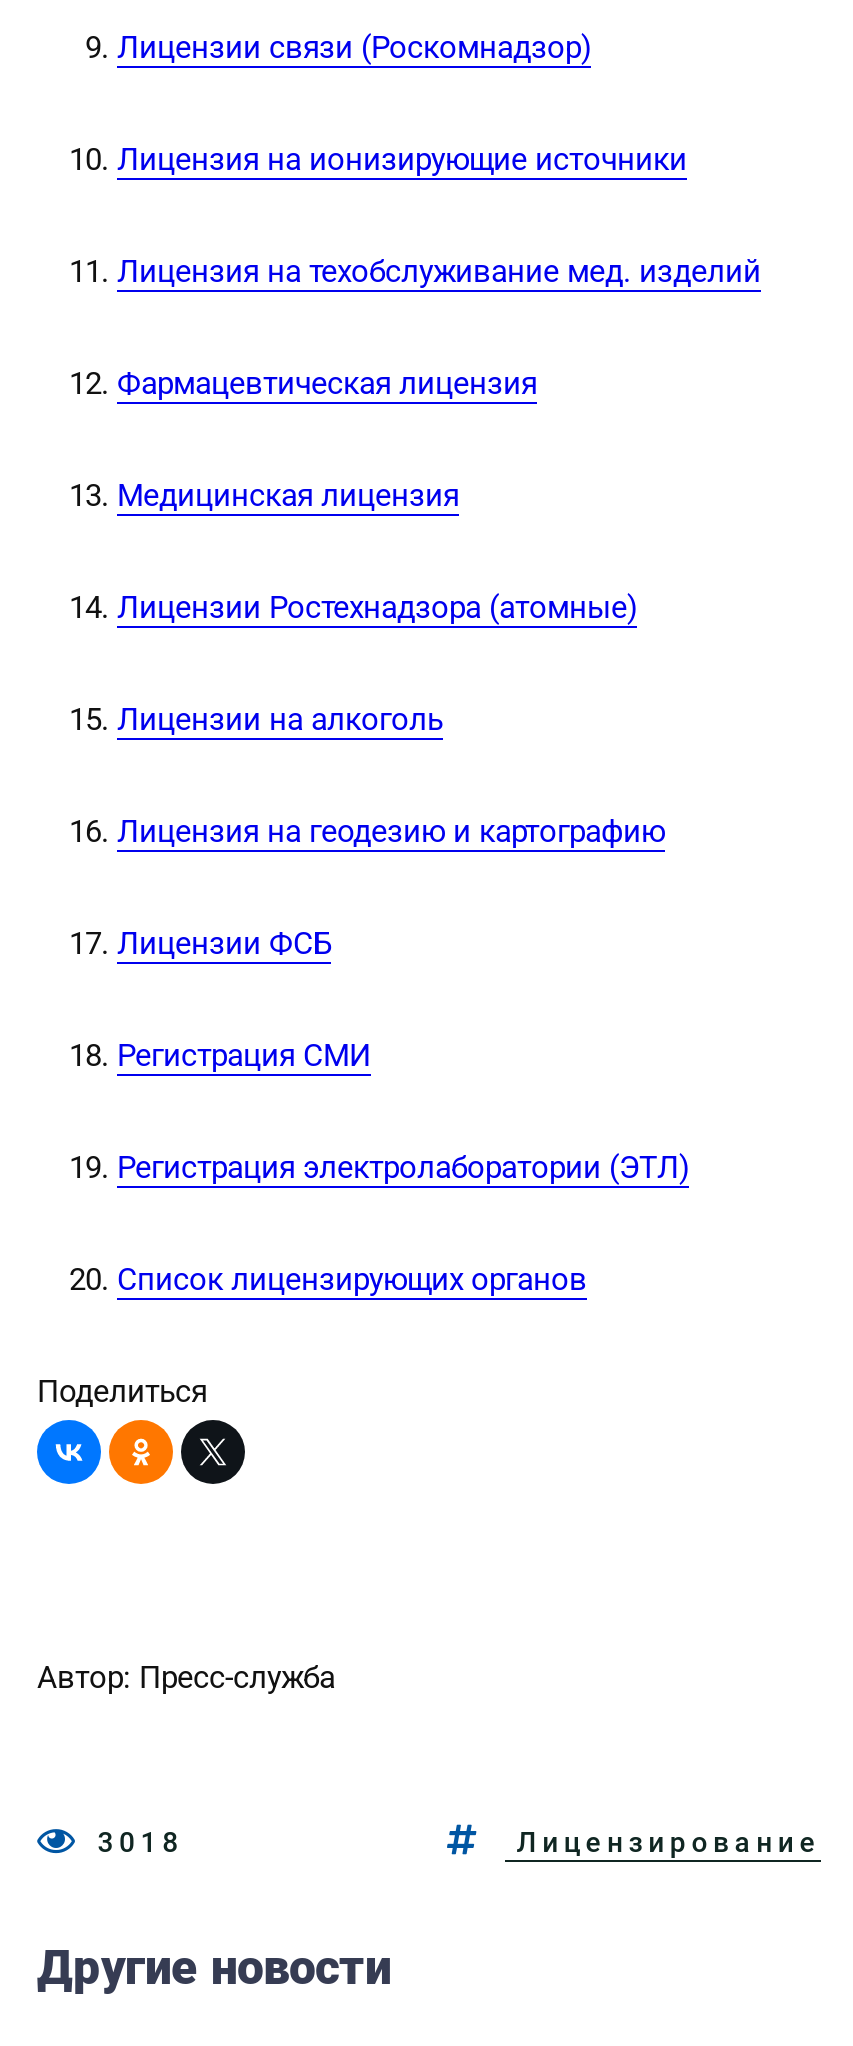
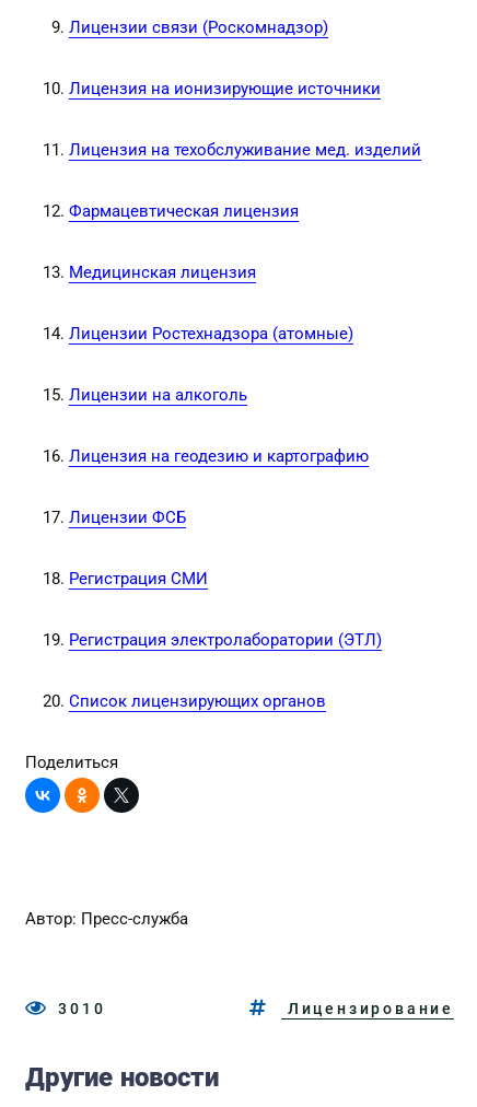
- 3018
+ 3010
